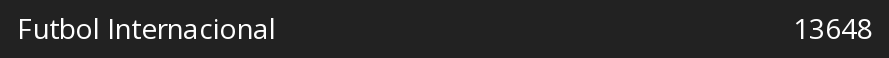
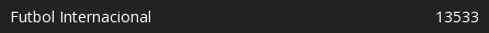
- 13648
+ 13533
